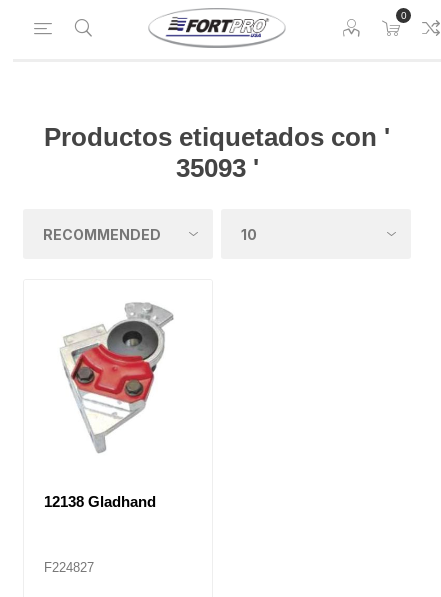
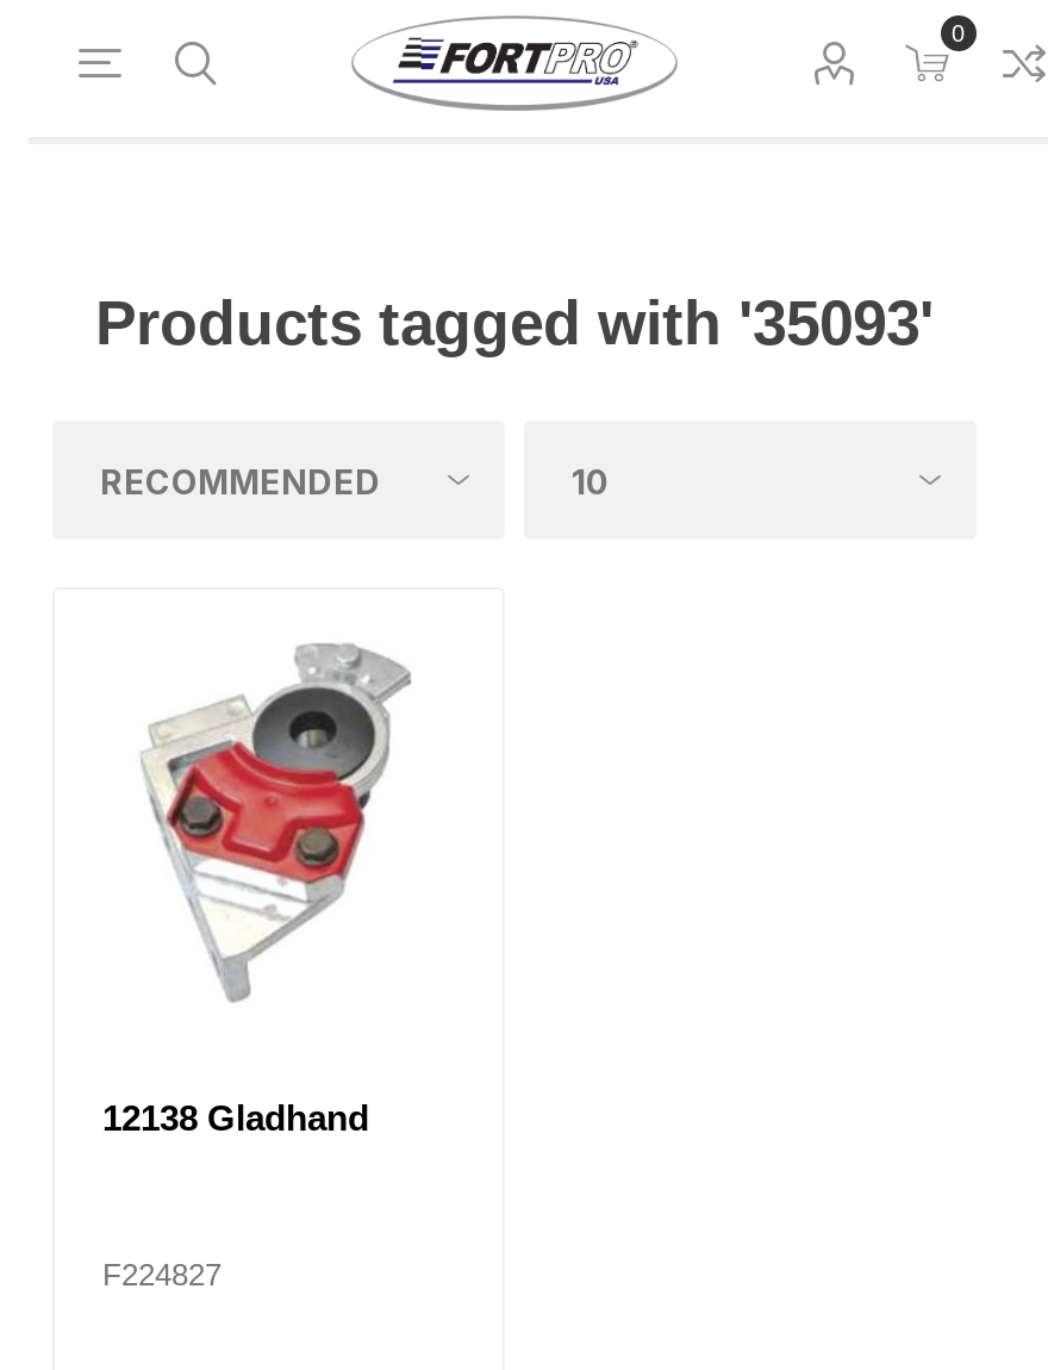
- Productos etiquetados con '
- 35093 '
+ Products tagged with '35093'
